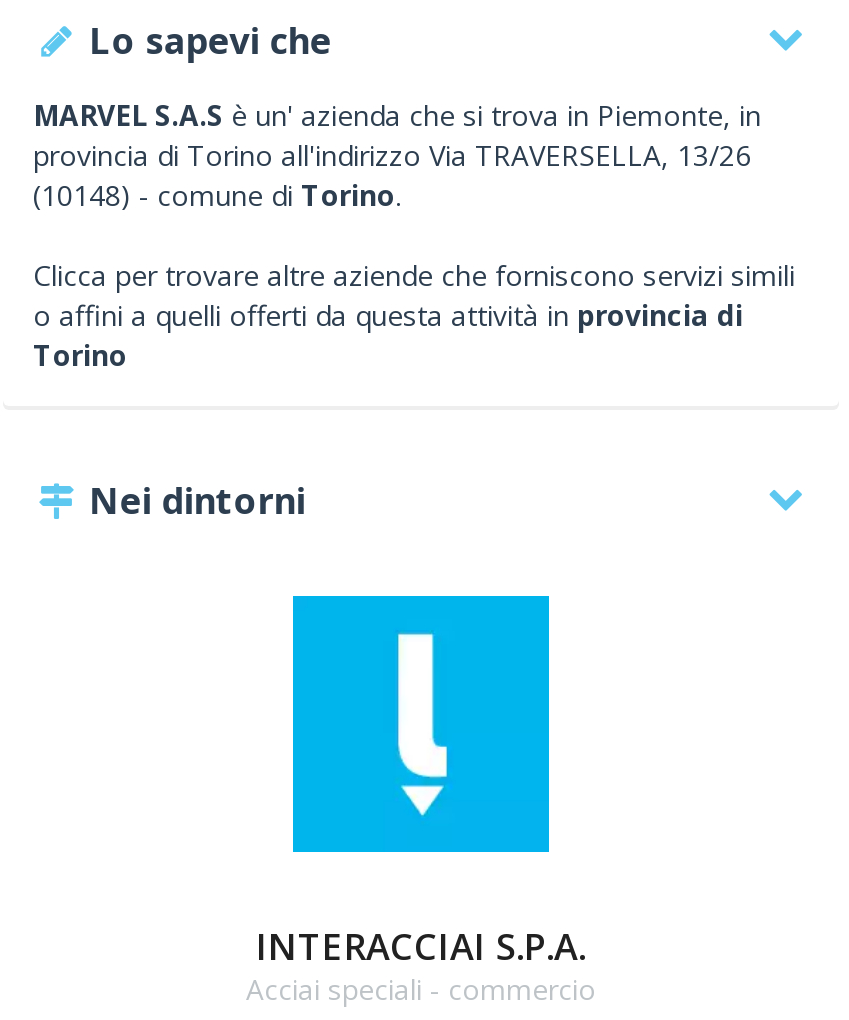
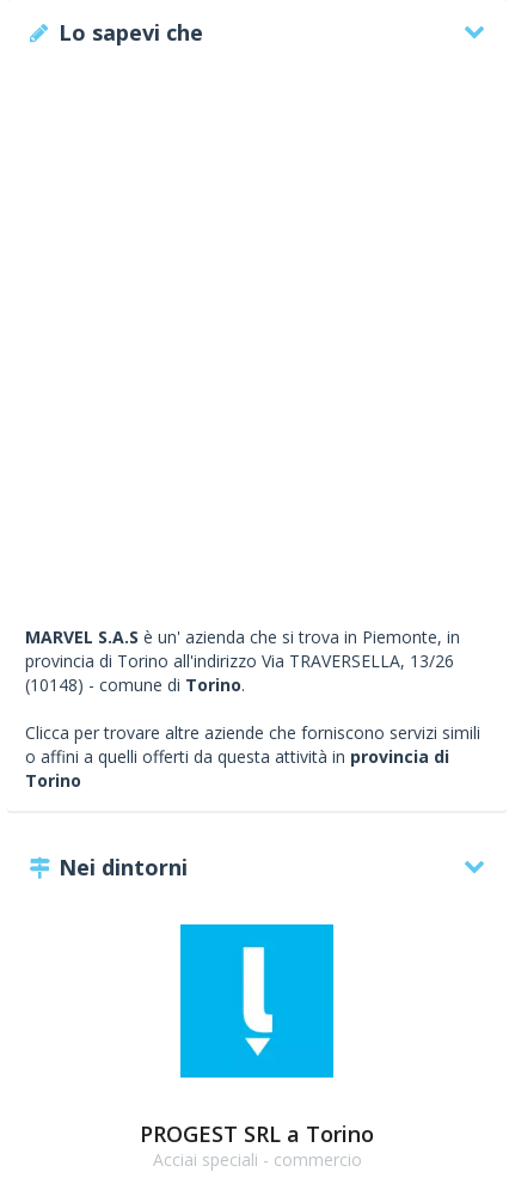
- INTERACCIAI S.P.A.
+ PROGEST SRL a Torino
